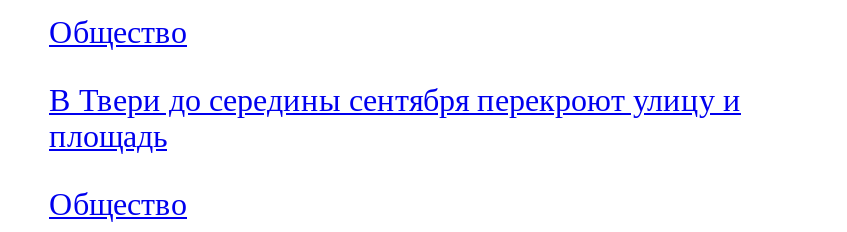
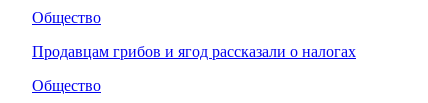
- В Твери до середины сентября перекроют улицу и
- площадь
+ Продавцам грибов и ягод рассказали о налогах
